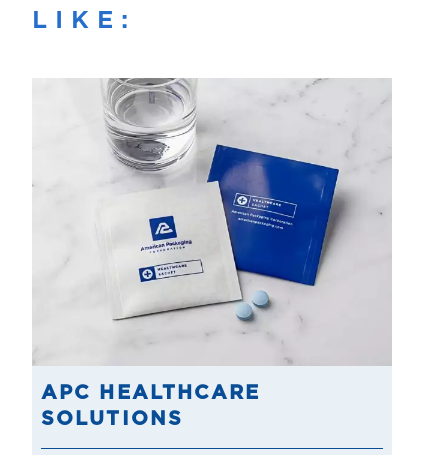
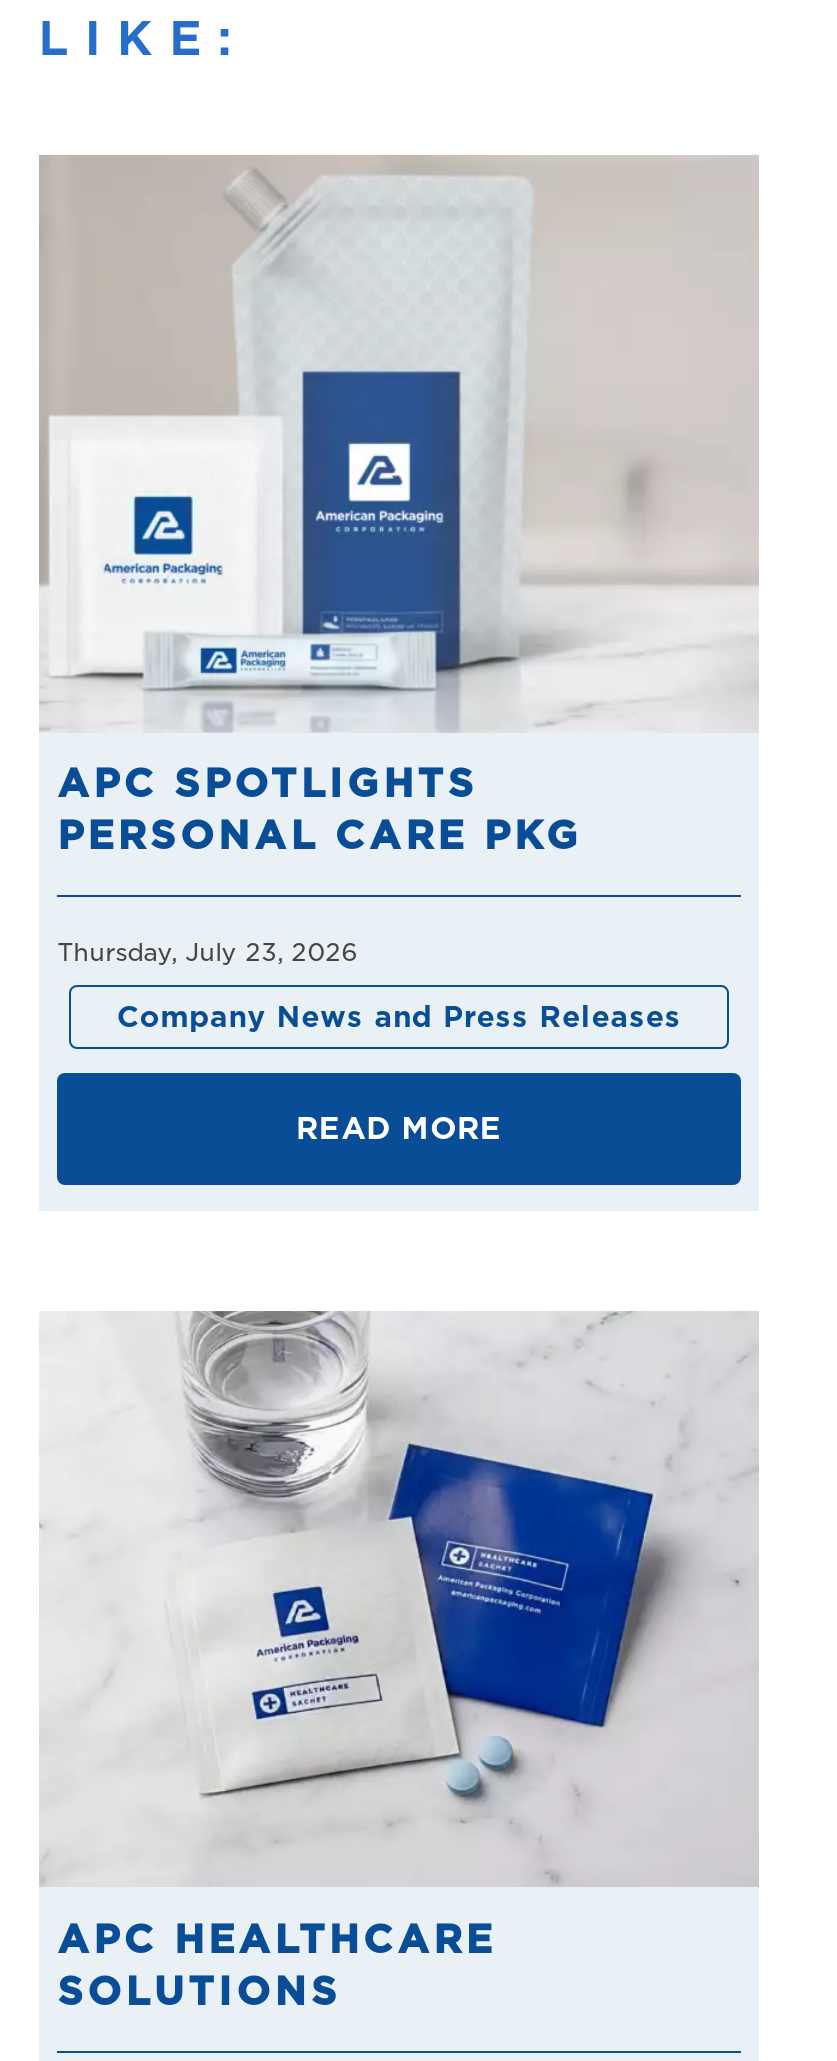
+ [image]
+ APC SPOTLIGHTS
+ PERSONAL CARE PKG
+ Thursday, July 23, 2026
+ Company News and Press Releases
+ READ MORE
